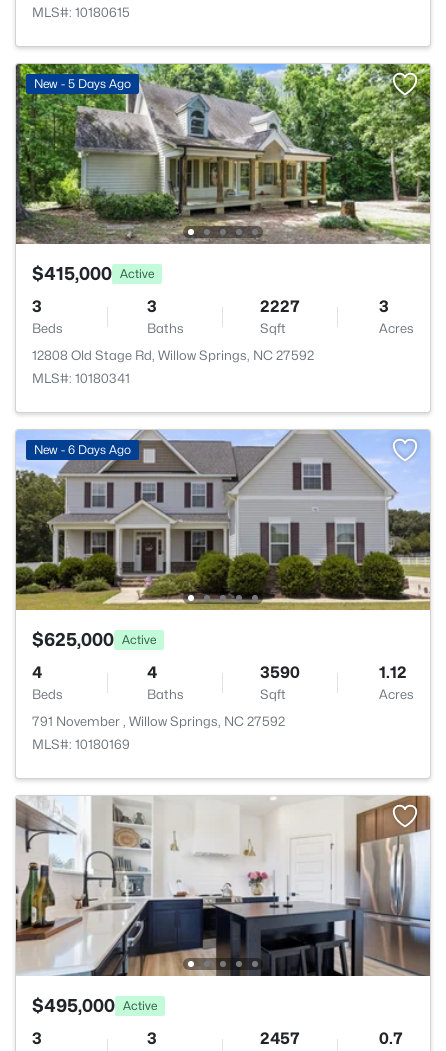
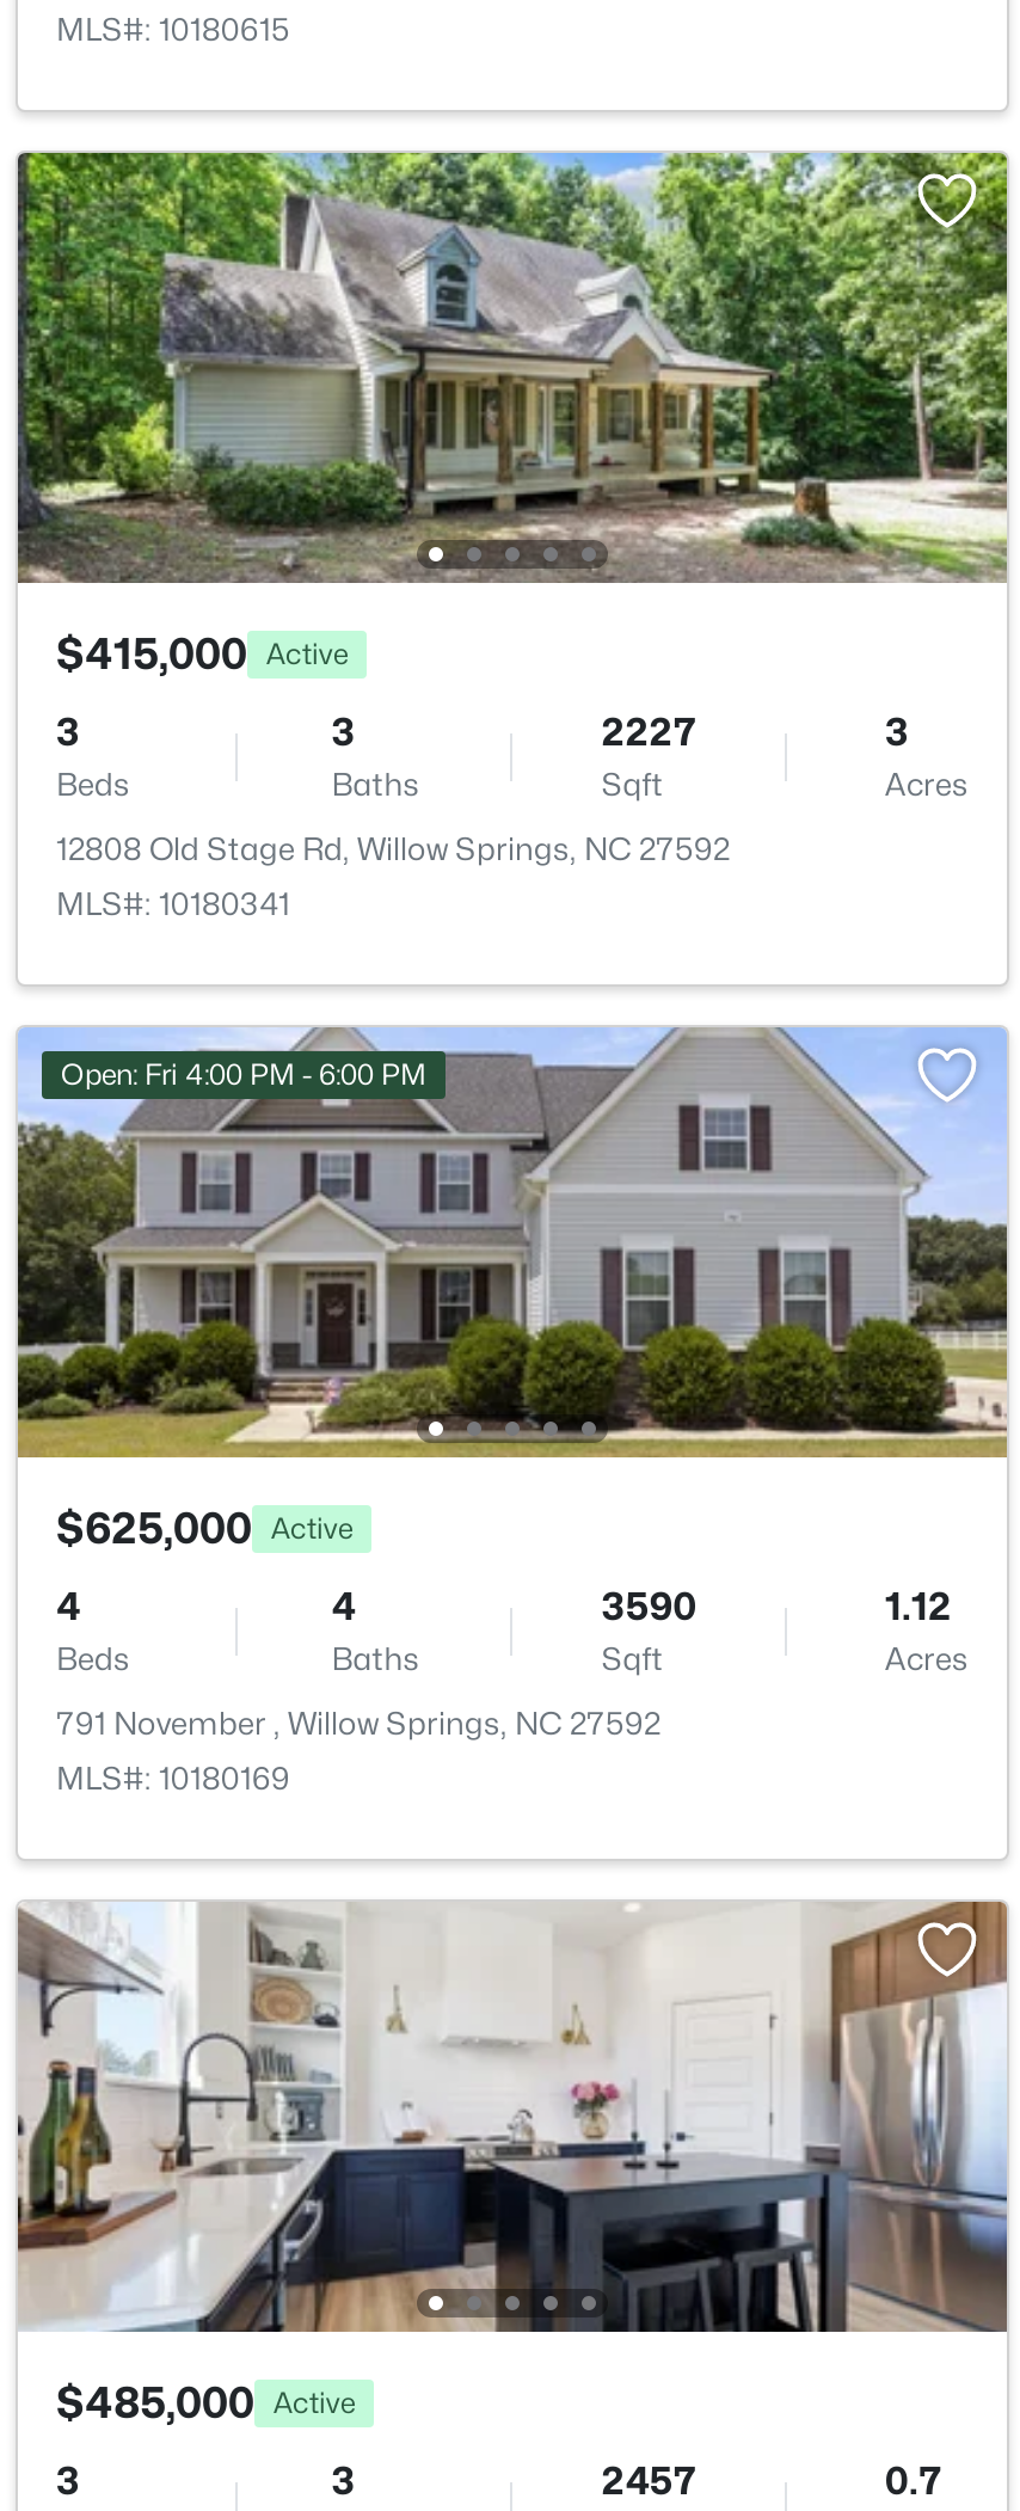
- New - 5 Days Ago

- New - 6 Days Ago
+ Open: Fri 4:00 PM - 6:00 PM

- $495,000 Active
+ $485,000 Active
